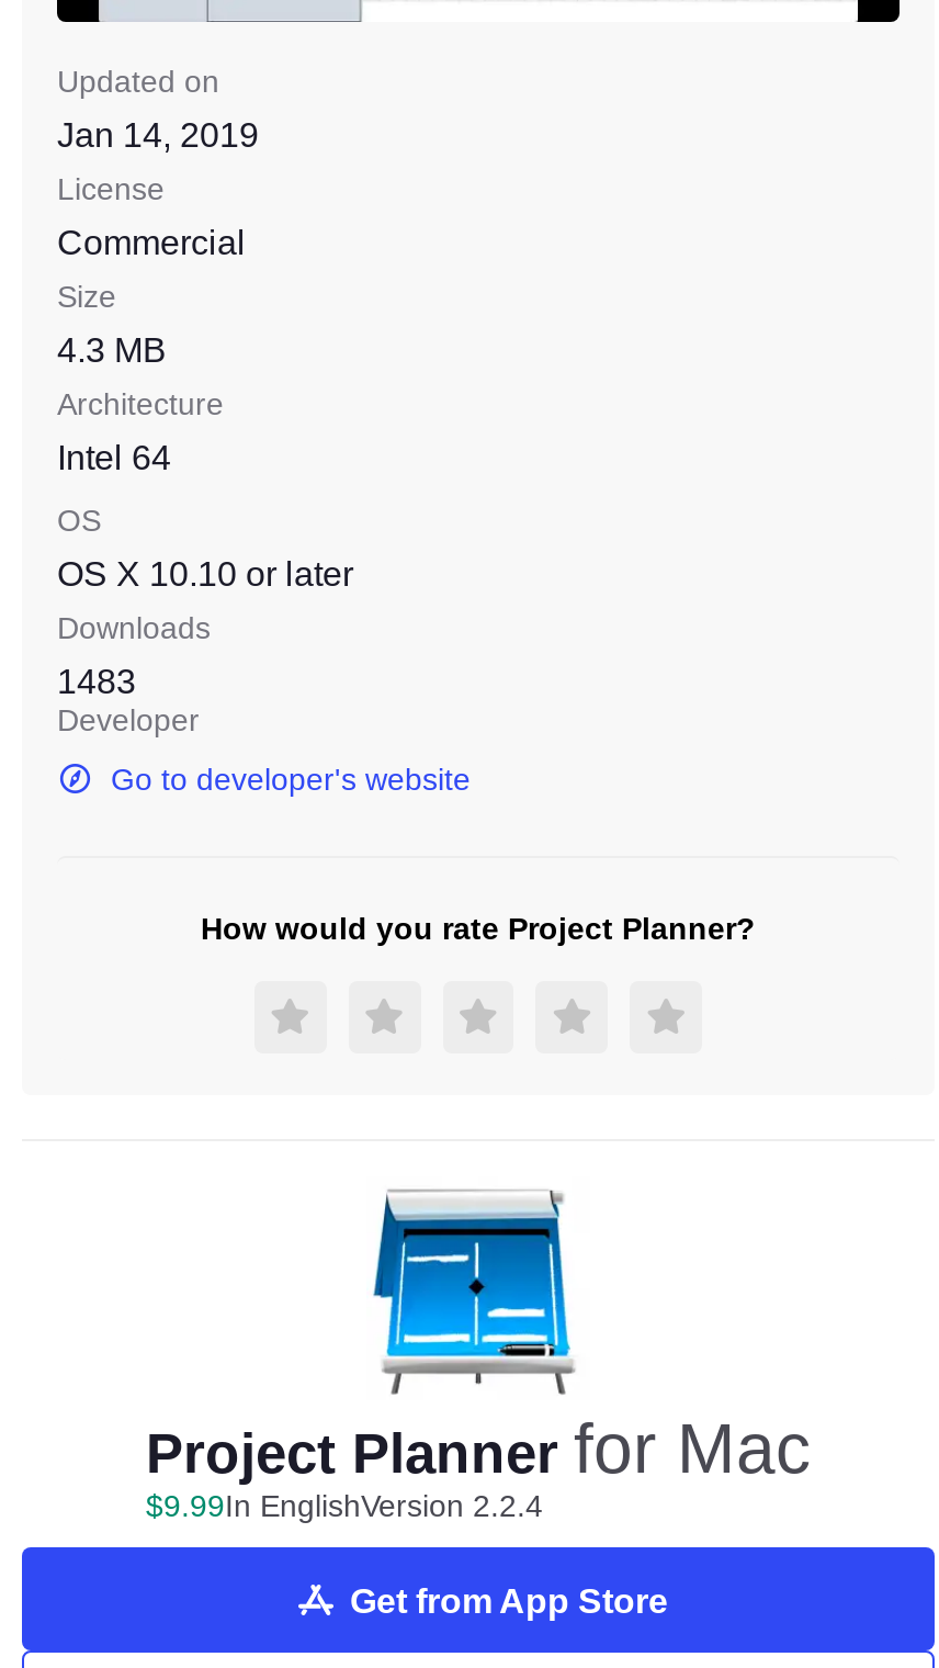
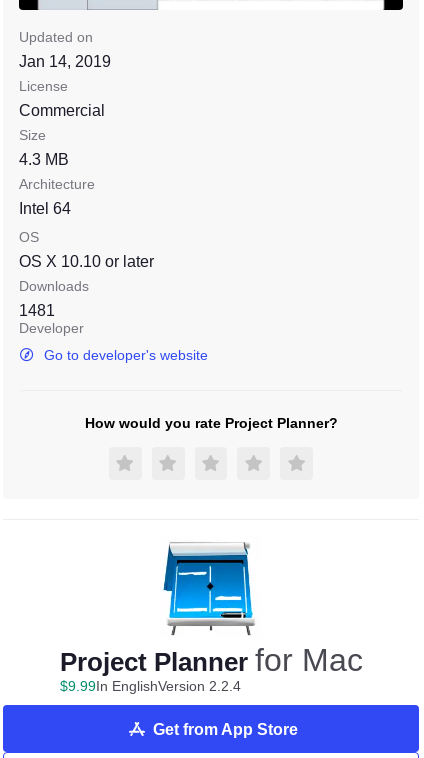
- 1483
+ 1481
